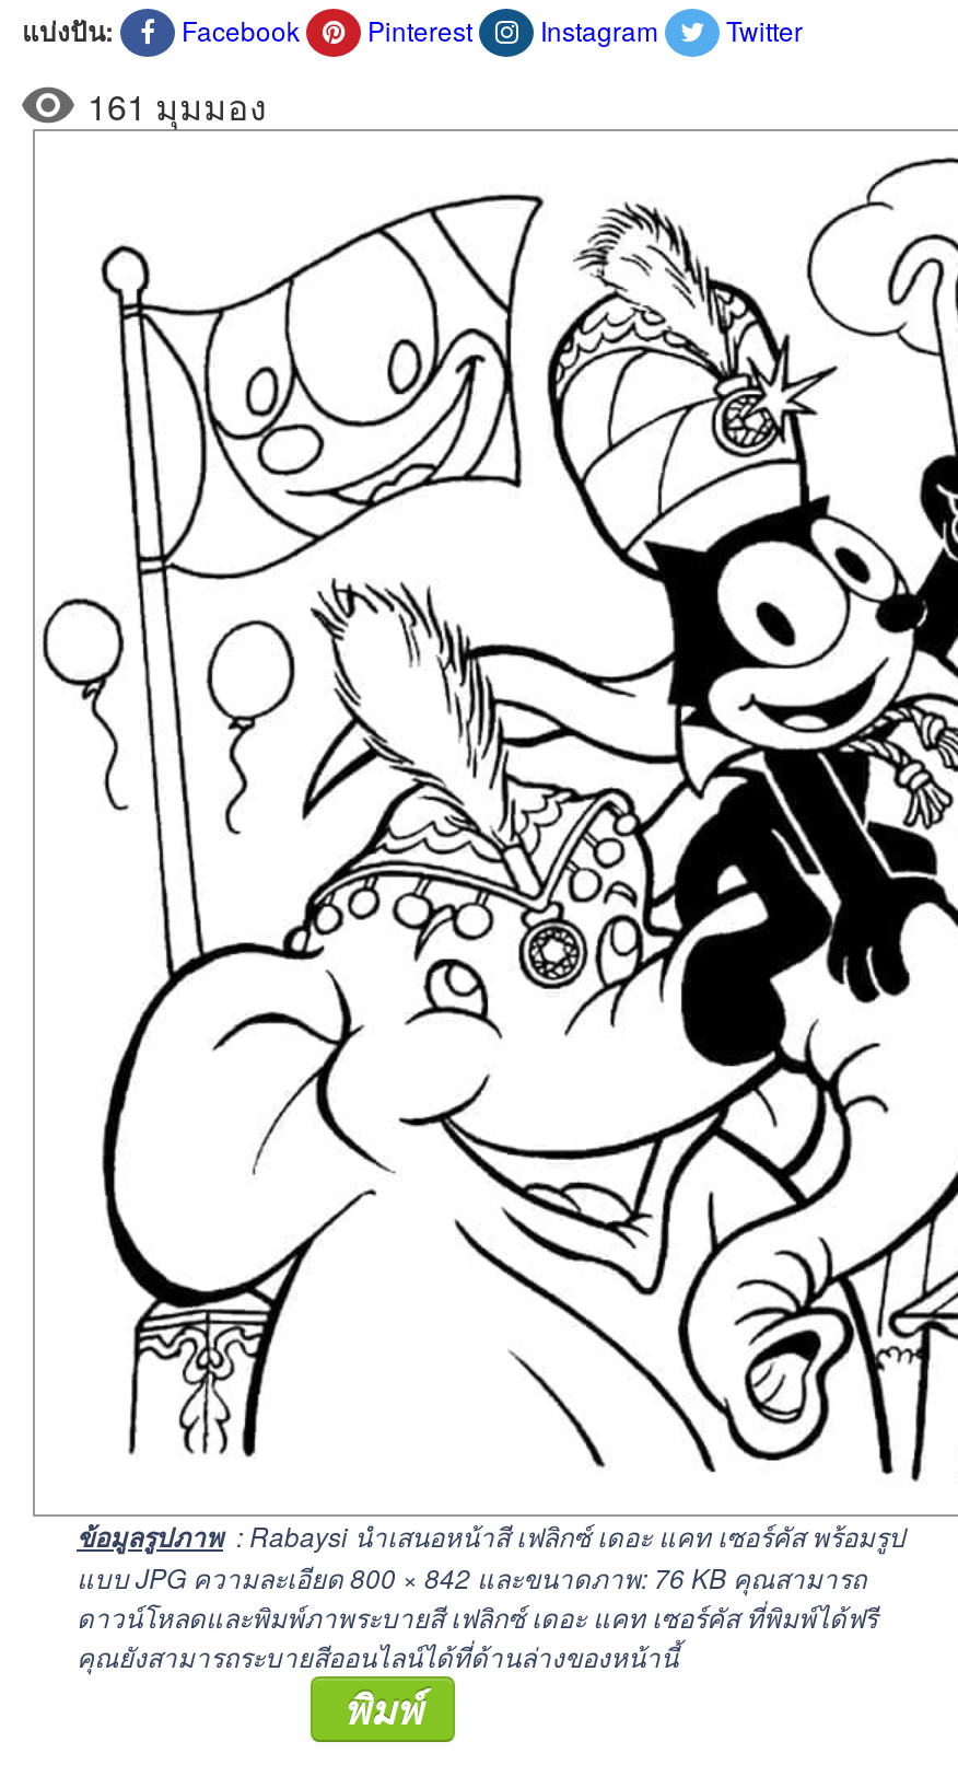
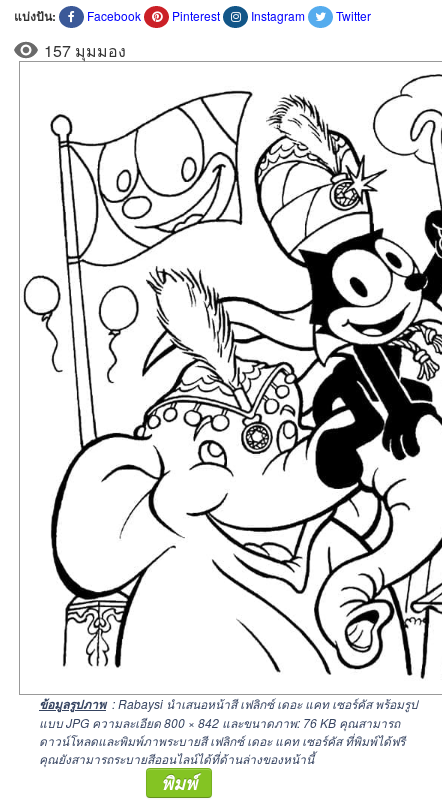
- 161 มุมมอง
+ 157 มุมมอง
